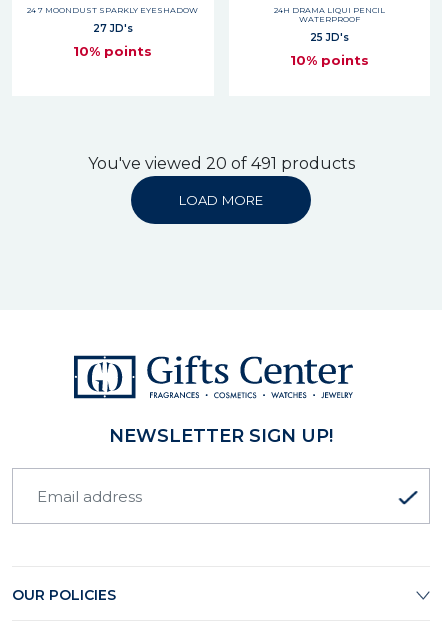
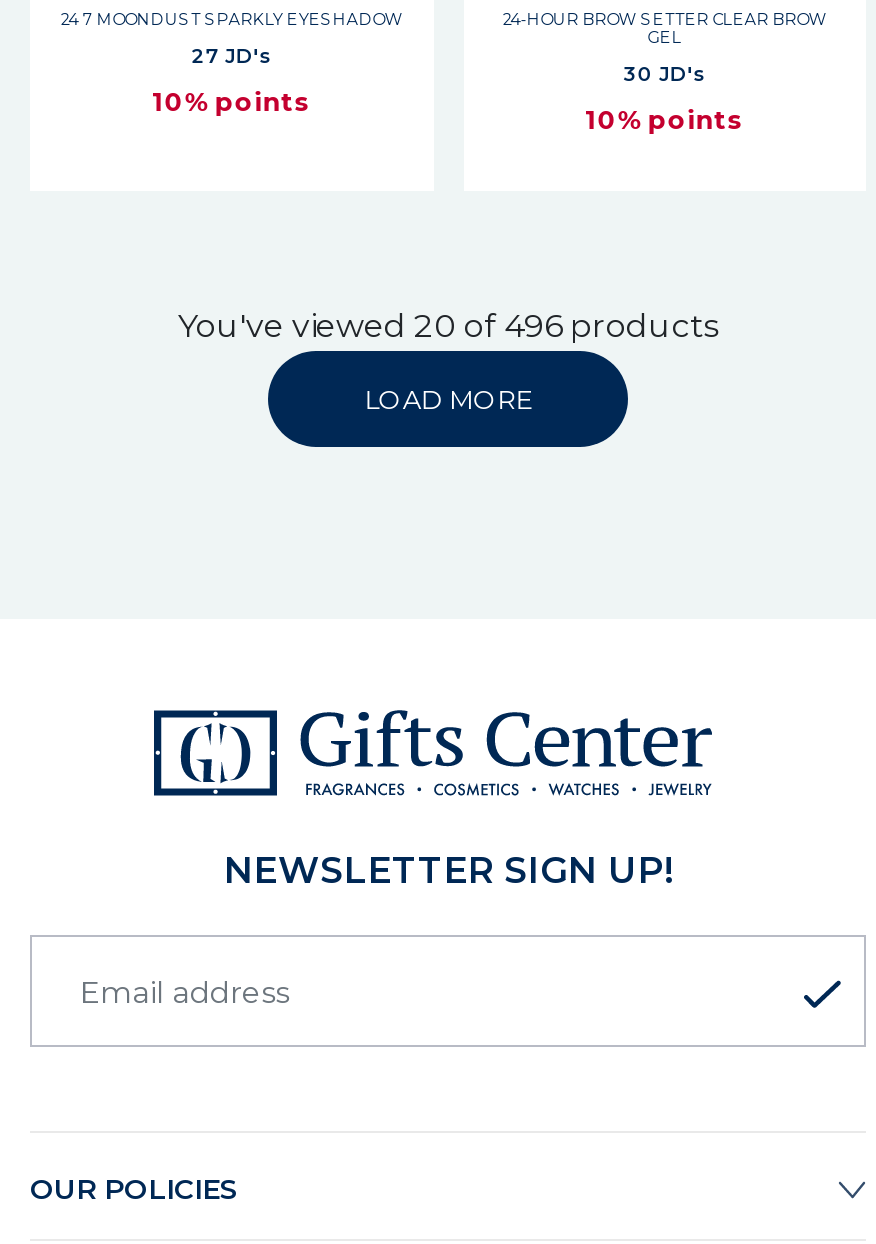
- 24H DRAMA LIQUI PENCIL
- WATERPROOF
+ 24-HOUR BROW SETTER CLEAR BROW
+ GEL

- 25 JD's
+ 30 JD's

- You've viewed 20 of 491 products
+ You've viewed 20 of 496 products
